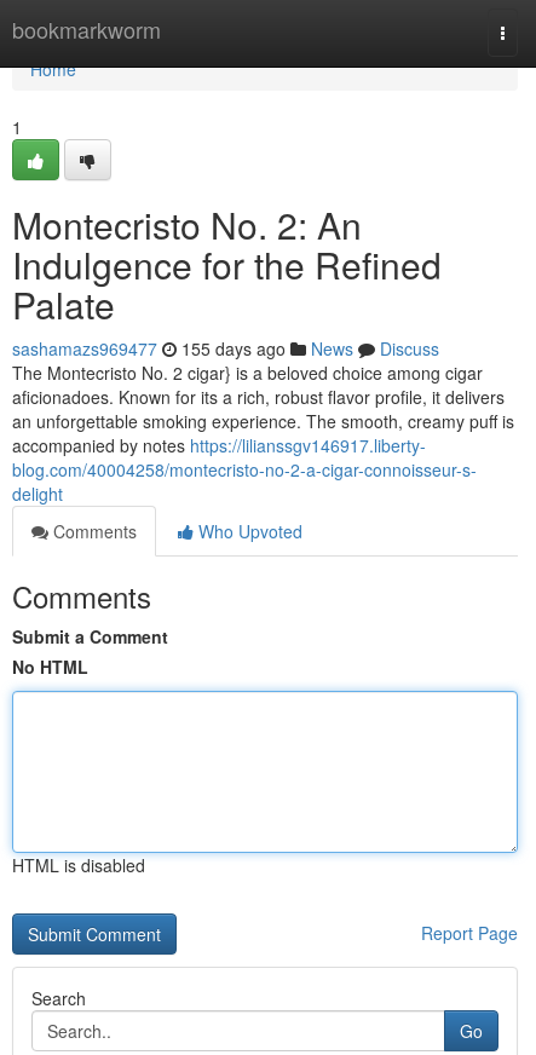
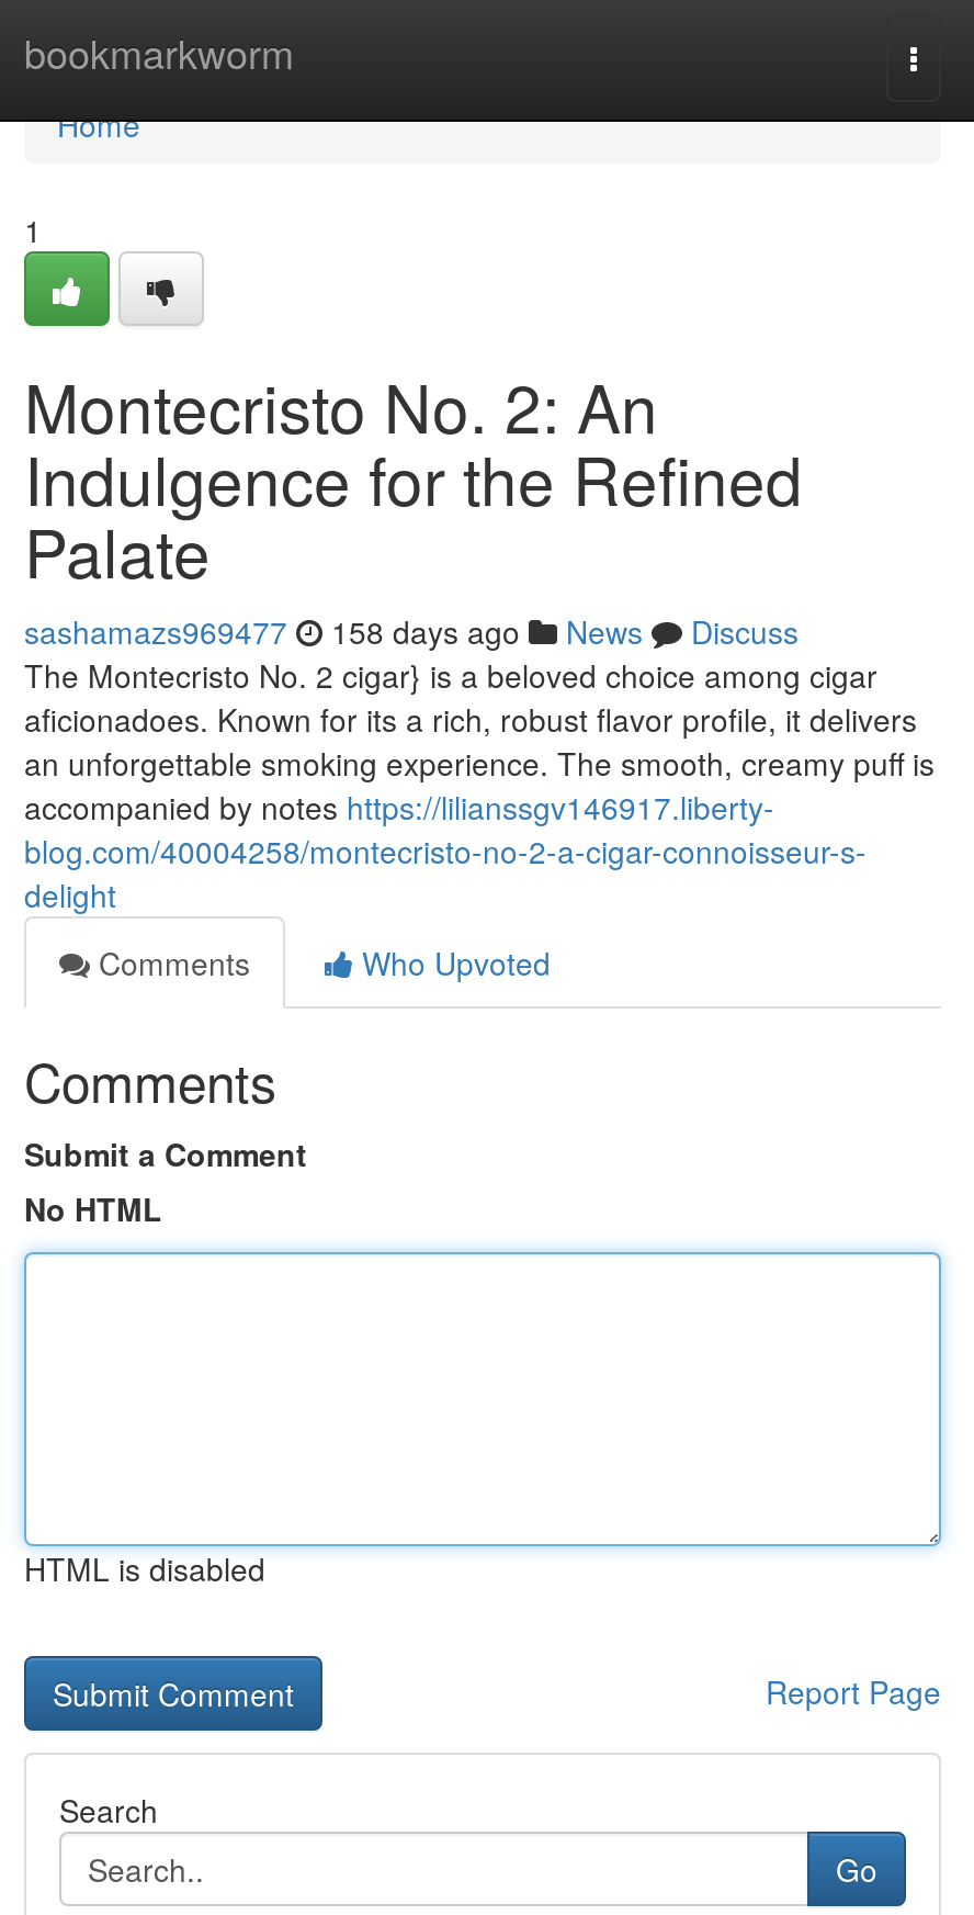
- sashamazs969477 155 days ago News Discuss
+ sashamazs969477 158 days ago News Discuss
